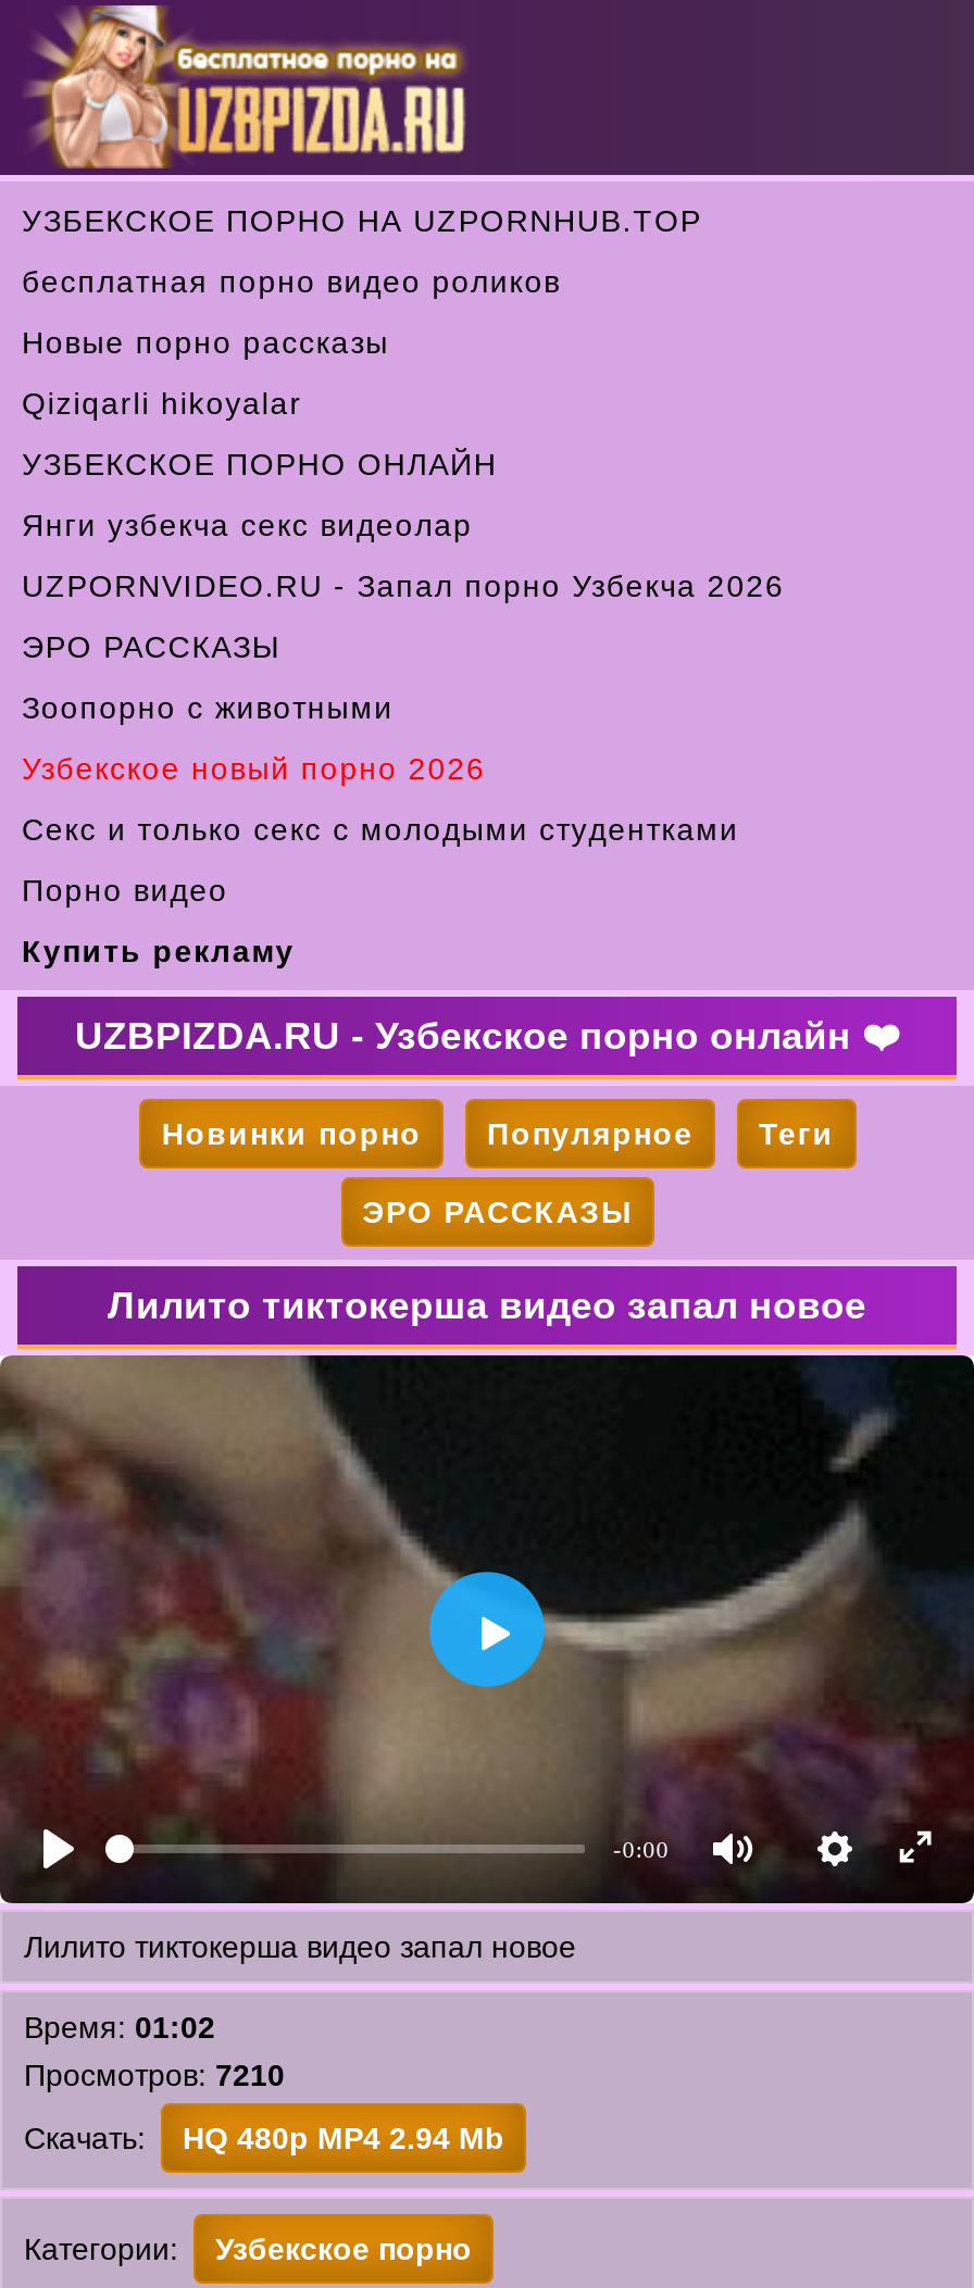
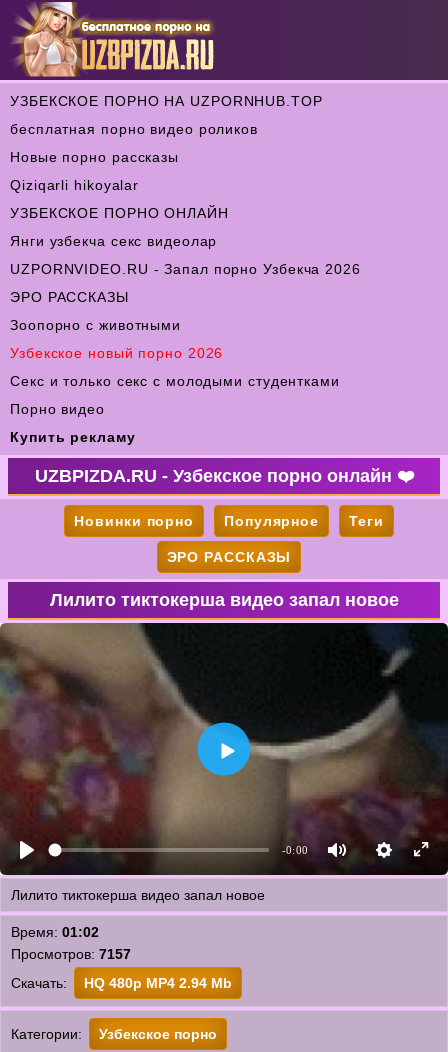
- Просмотров: 7210
+ Просмотров: 7157
